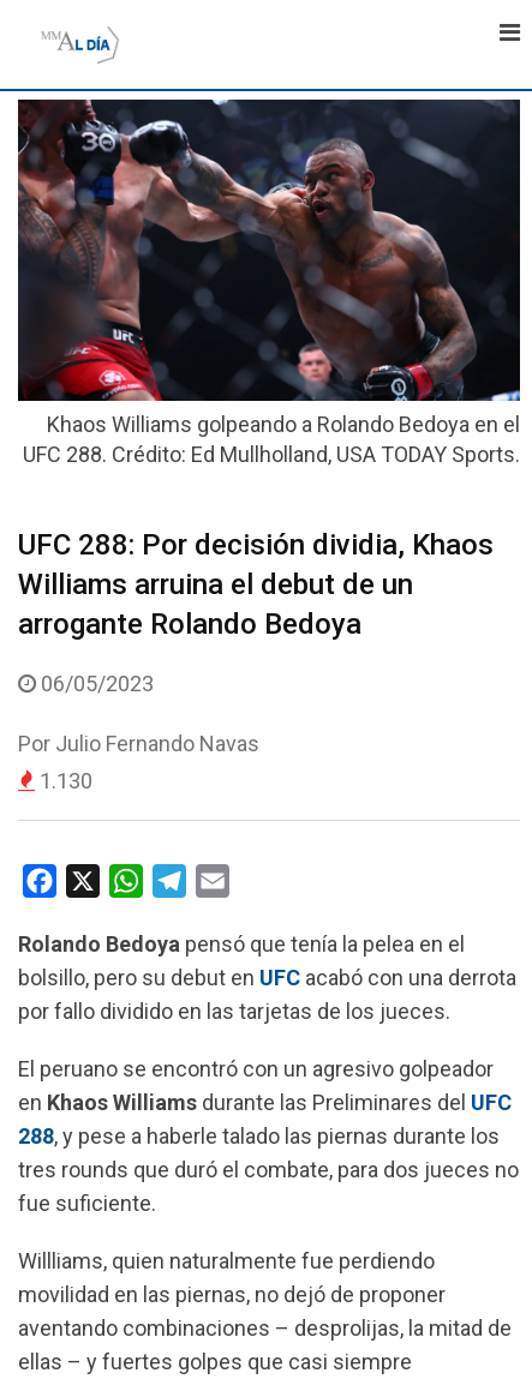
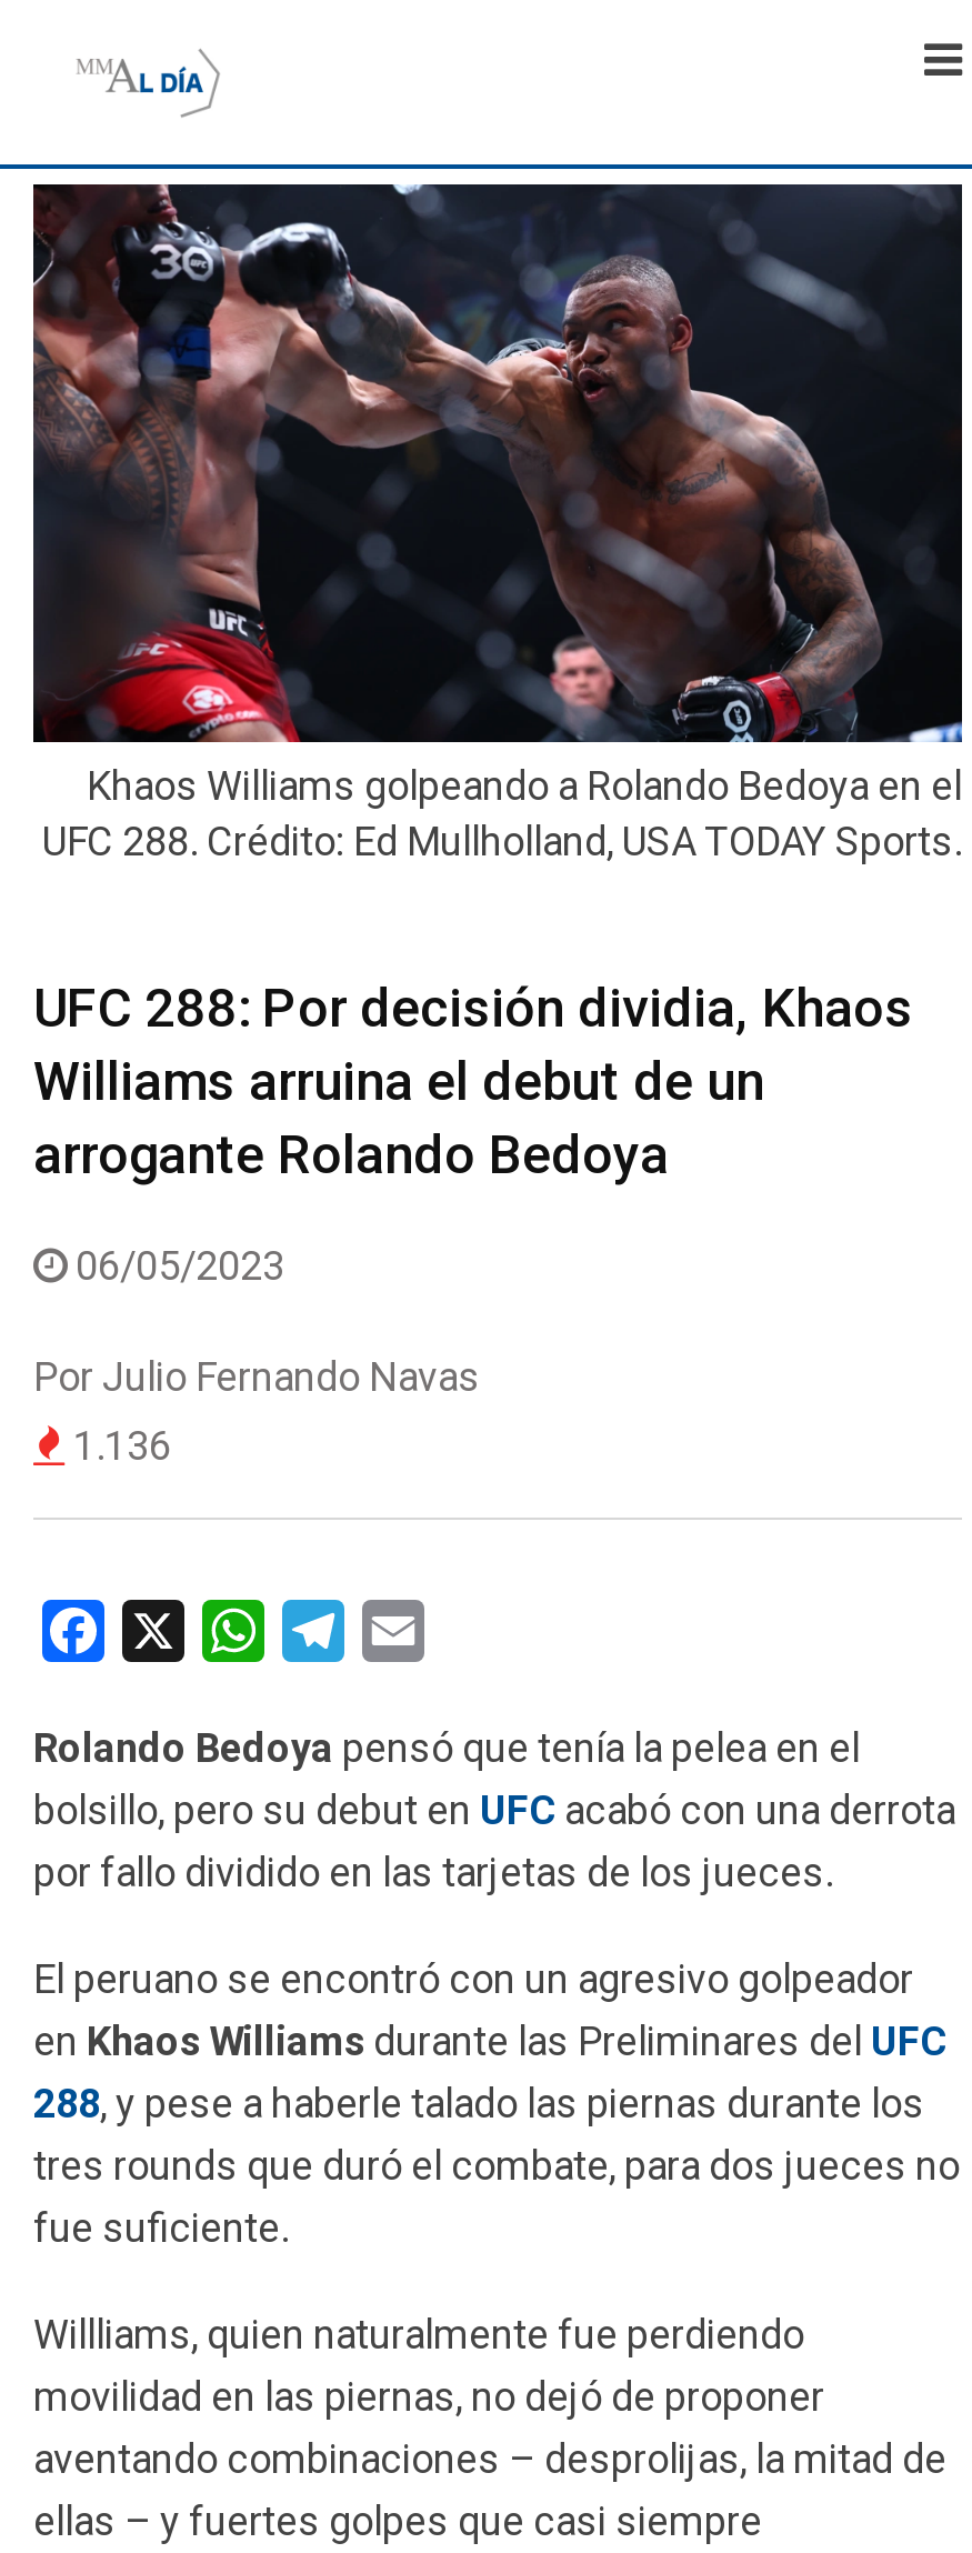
- 1.130
+ 1.136
